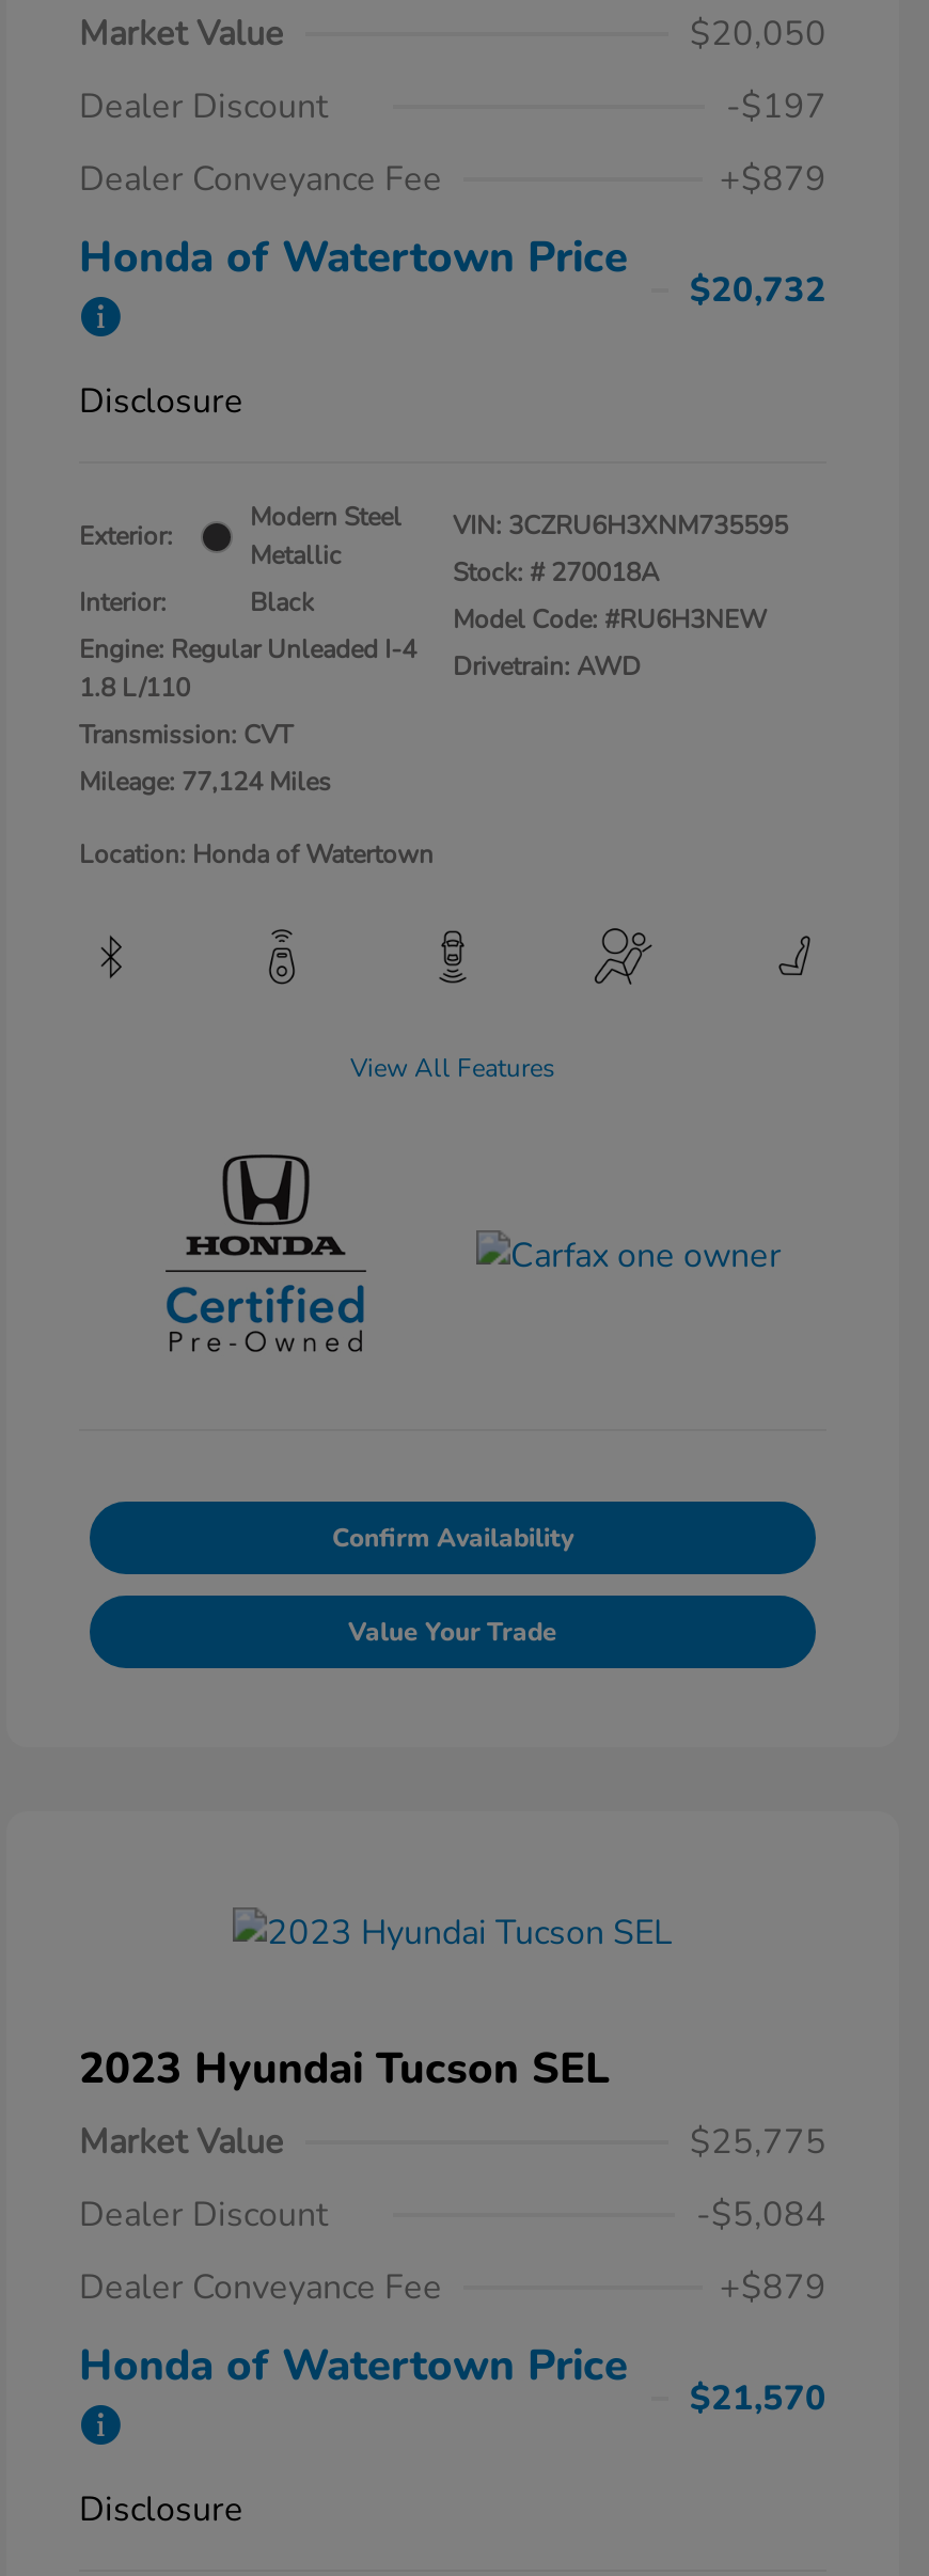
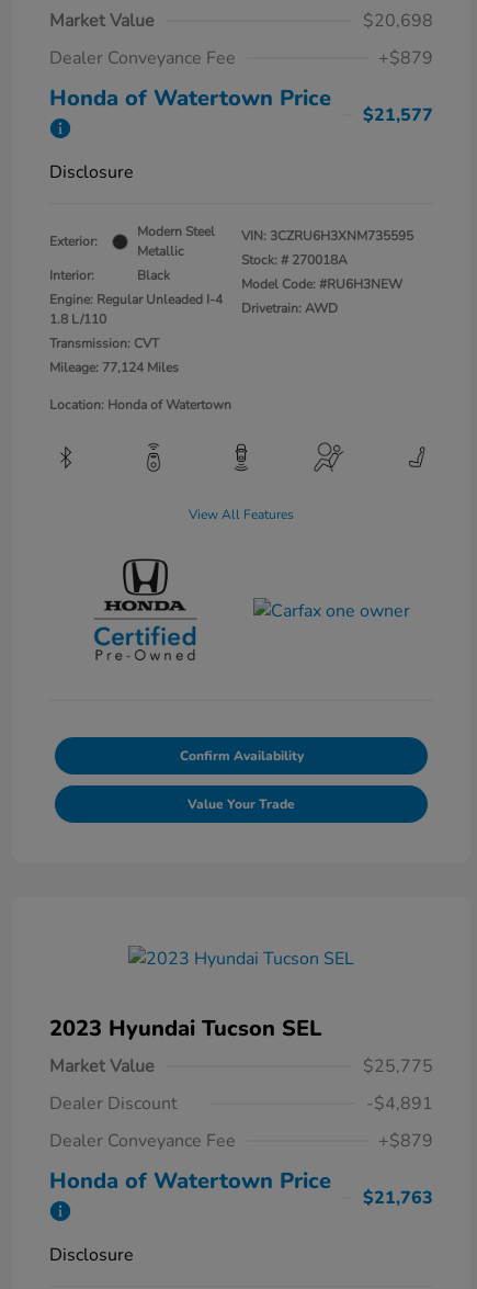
- $20,050
- Dealer Discount
- -$197
+ $20,698

- $20,732
+ $21,577

- -$5,084
+ -$4,891

- $21,570
+ $21,763
